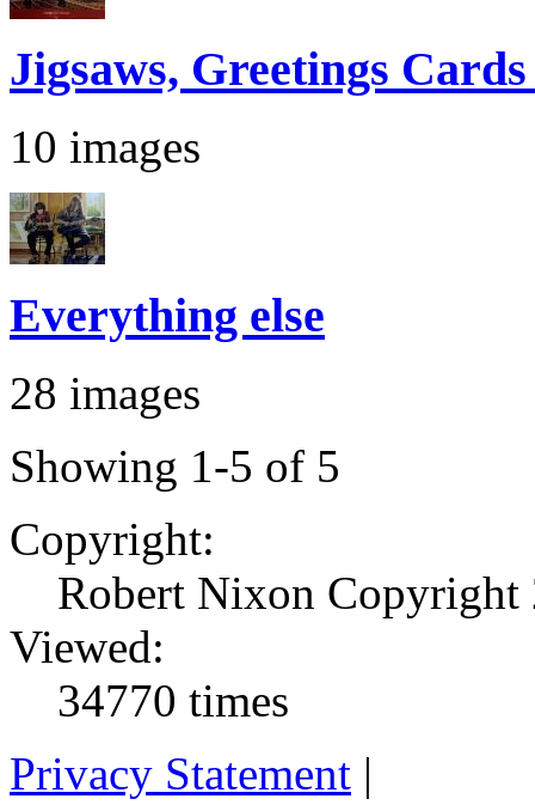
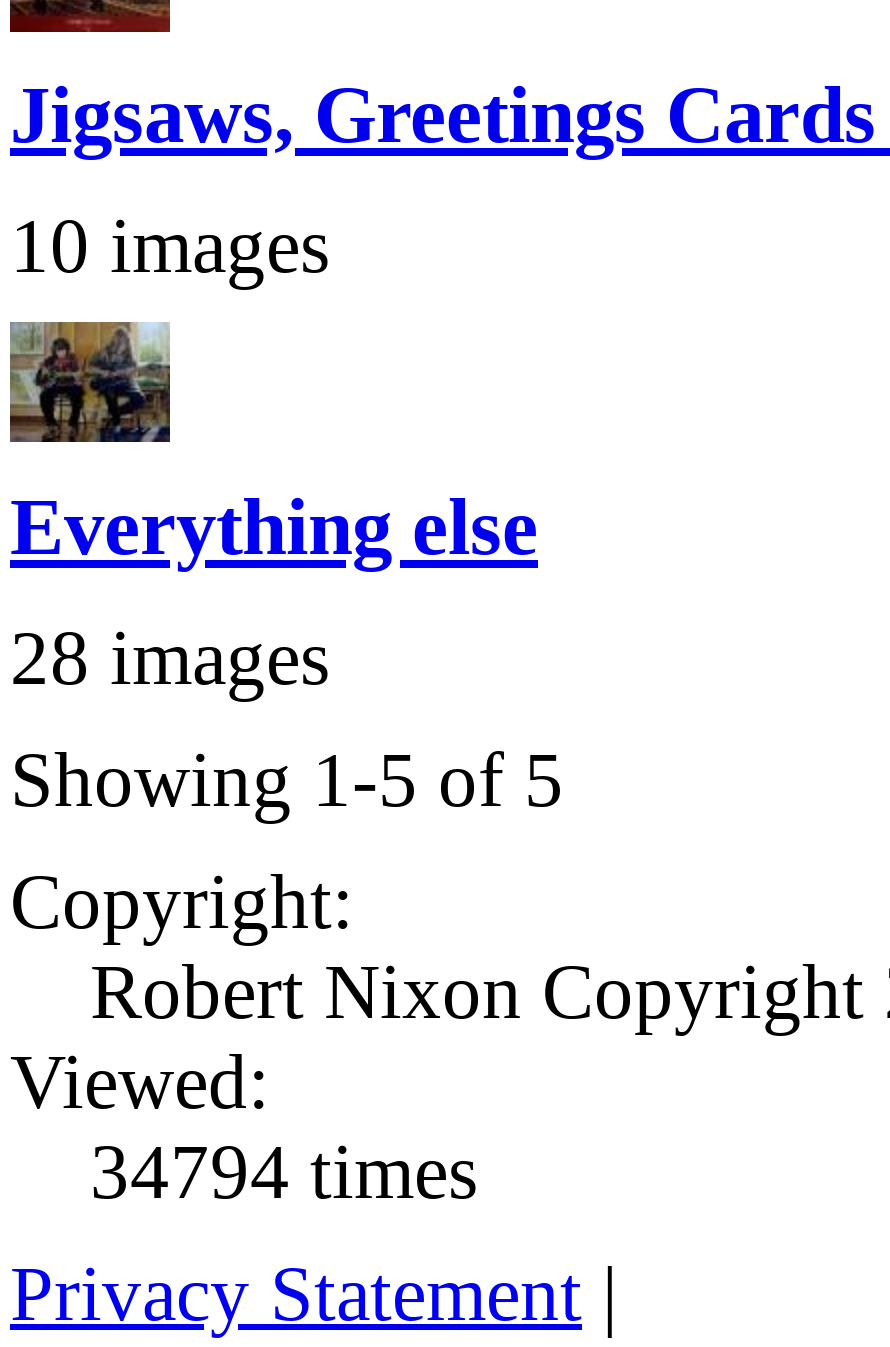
- 34770 times
+ 34794 times
